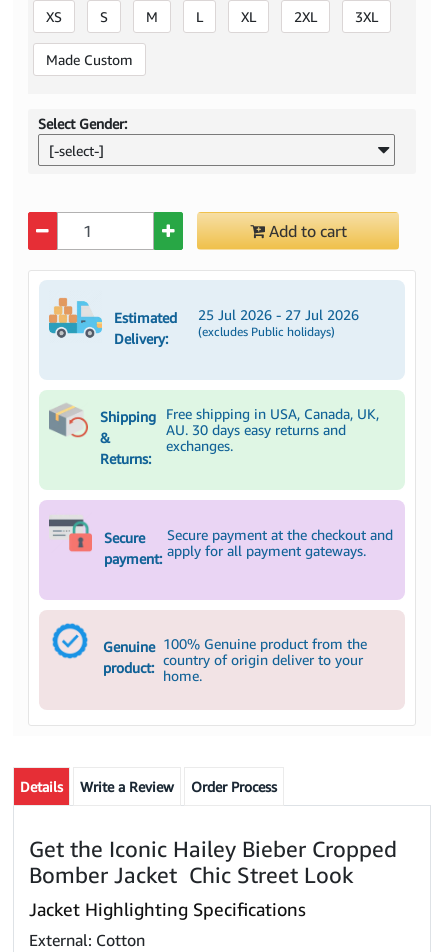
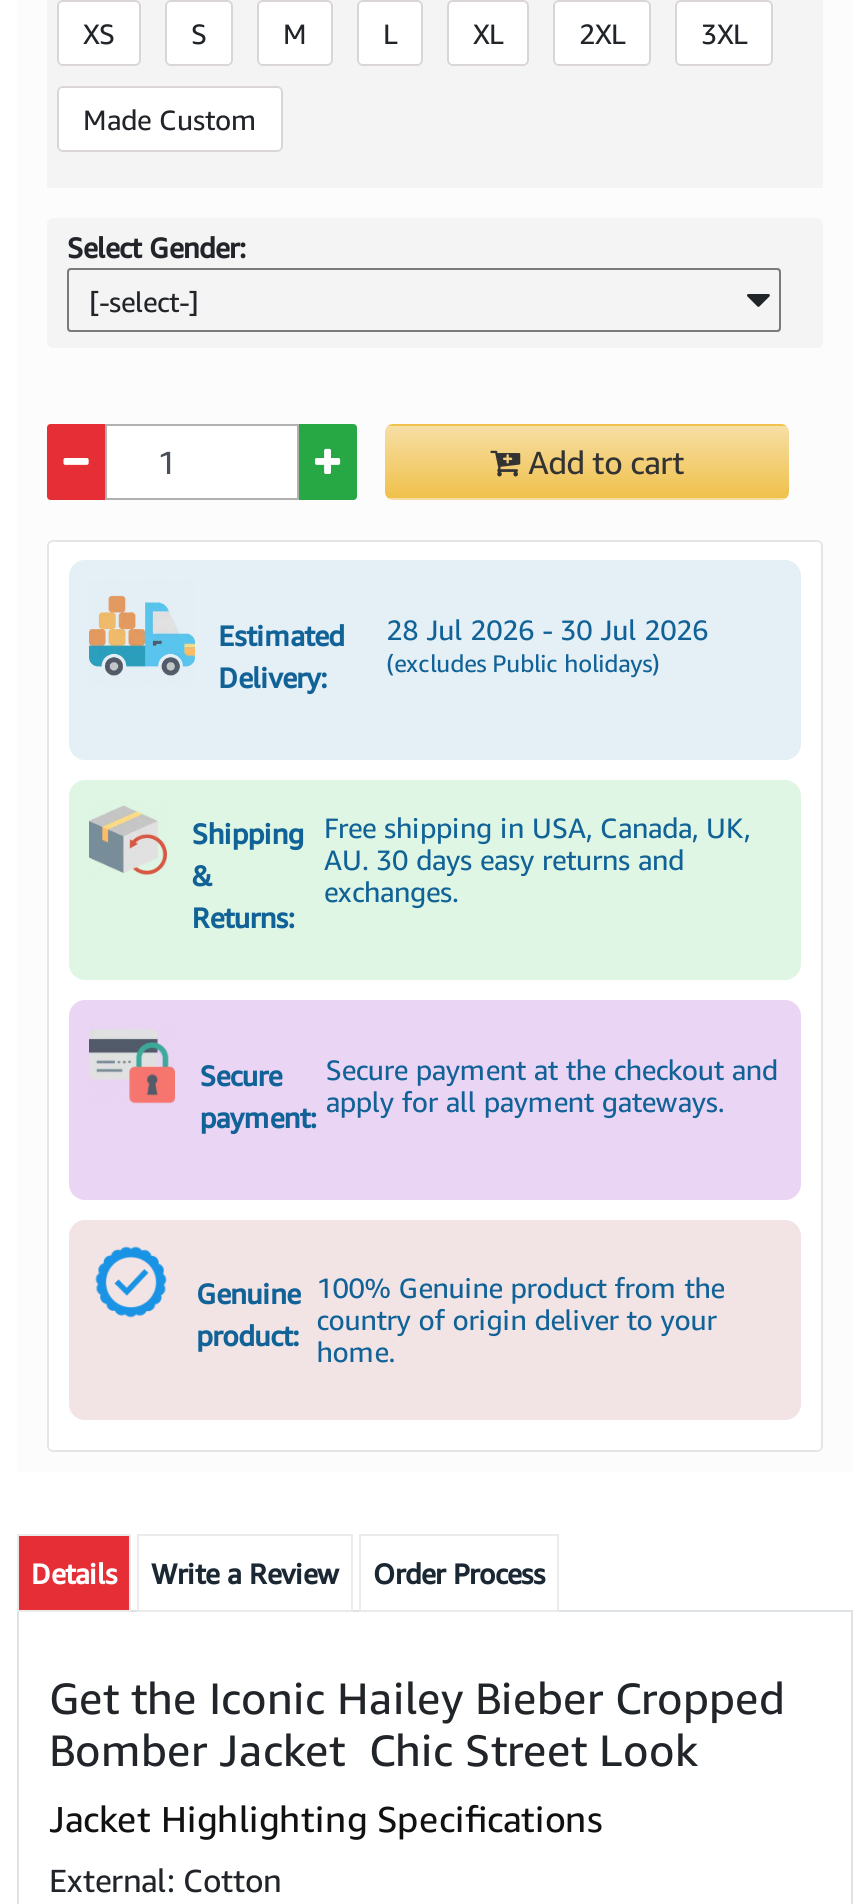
- Estimated 25 Jul 2026 - 27 Jul 2026
+ Estimated 28 Jul 2026 - 30 Jul 2026
